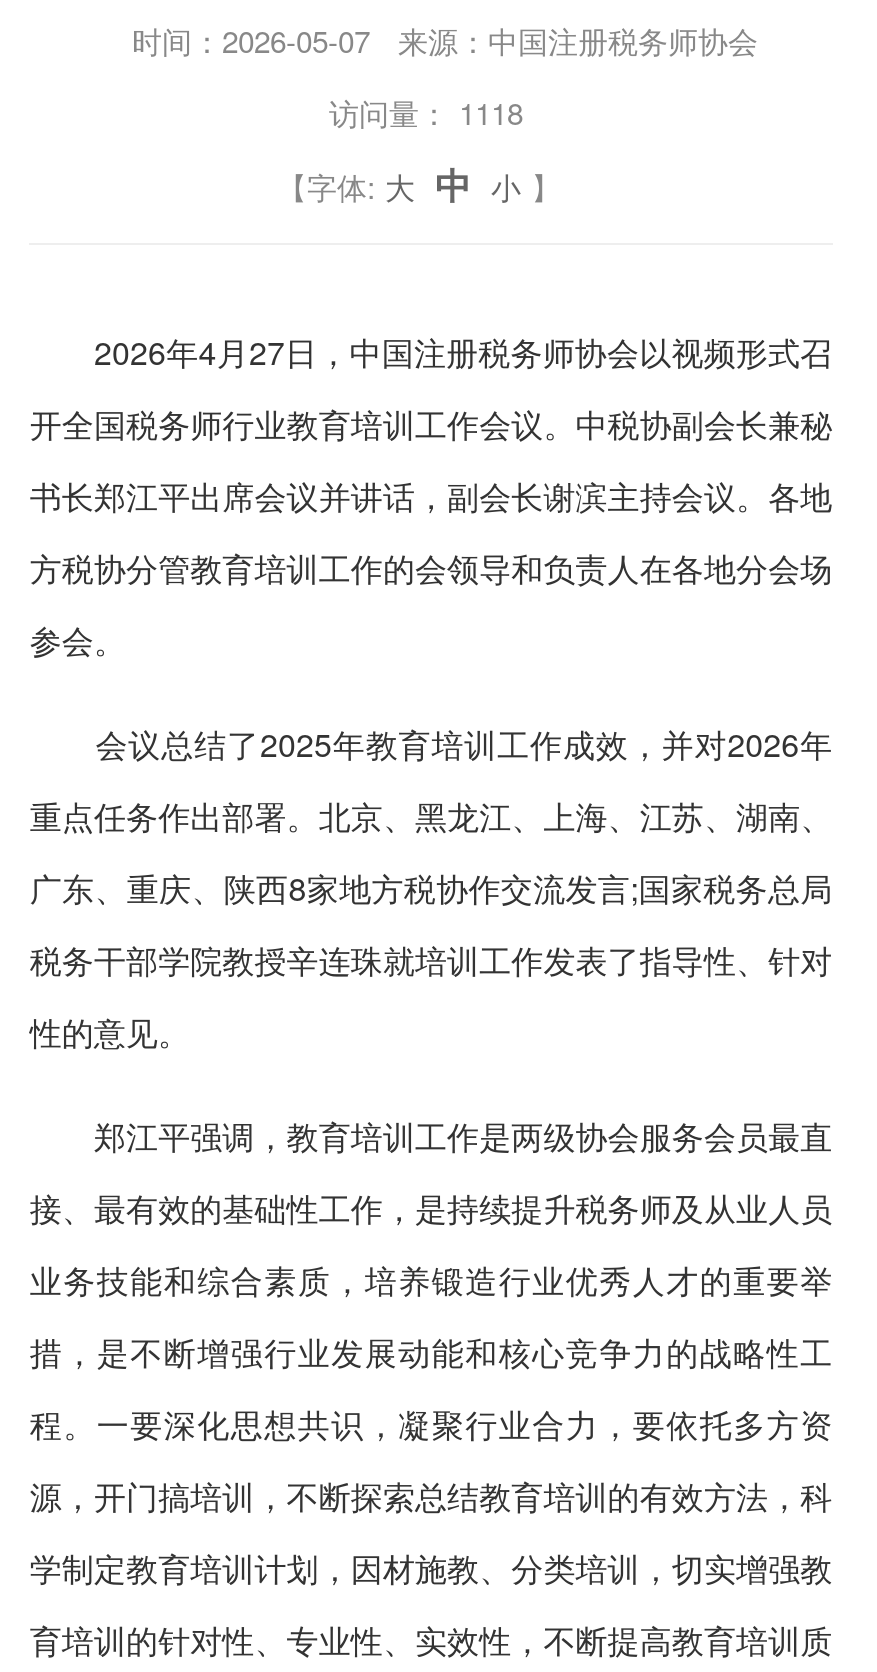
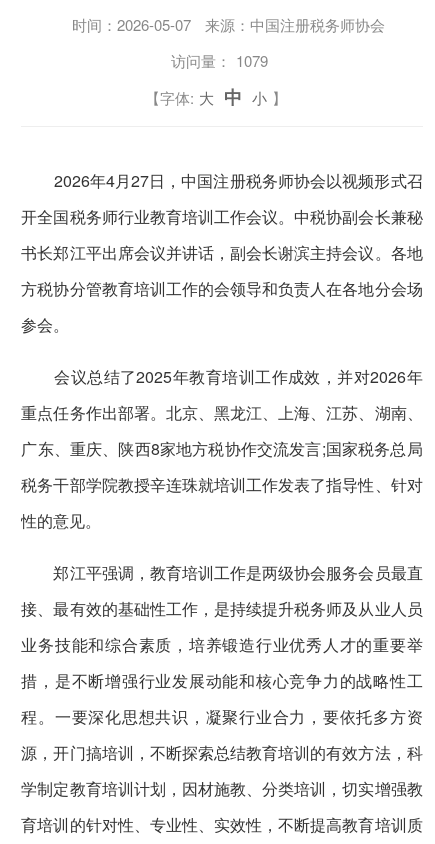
- 访问量： 1118
+ 访问量： 1079
